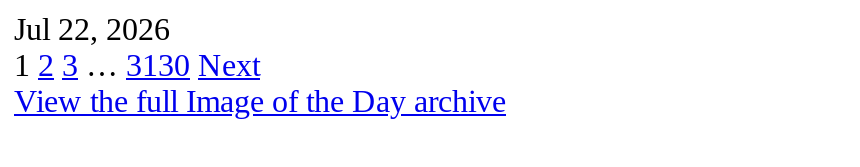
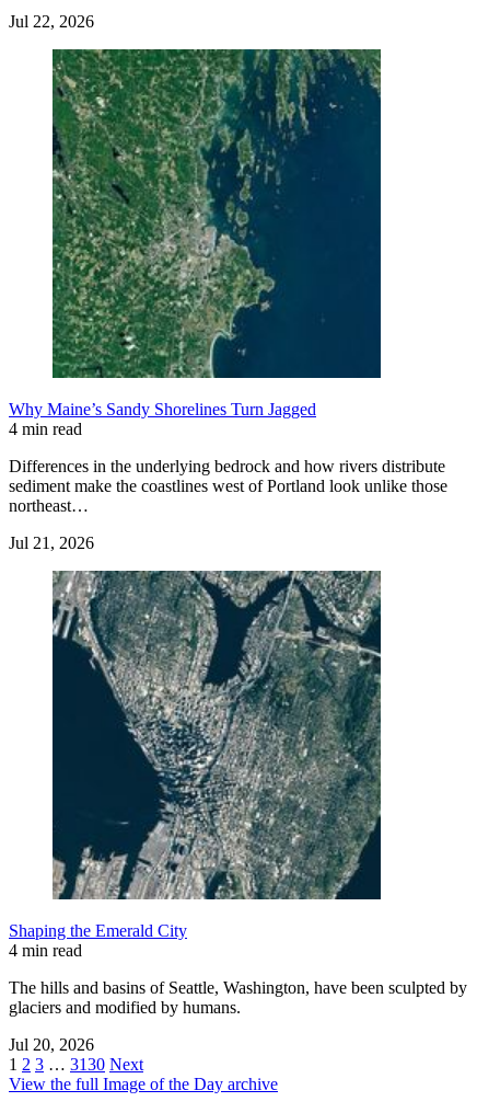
+ [image]
+ Why Maine’s Sandy Shorelines Turn Jagged
+ 4 min read
+ Differences in the underlying bedrock and how rivers distribute
+ sediment make the coastlines west of Portland look unlike those
+ northeast…
+ Jul 21, 2026

+ [image]
+ Shaping the Emerald City
+ 4 min read
+ The hills and basins of Seattle, Washington, have been sculpted by
+ glaciers and modified by humans.
+ Jul 20, 2026
